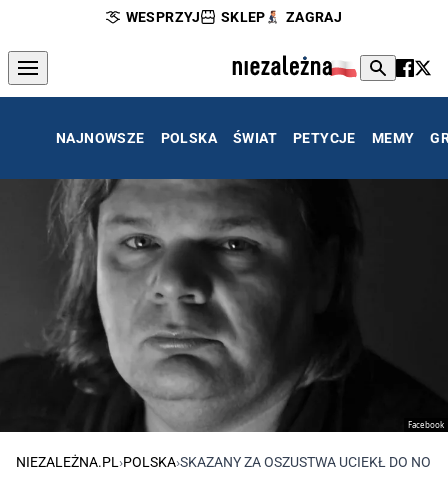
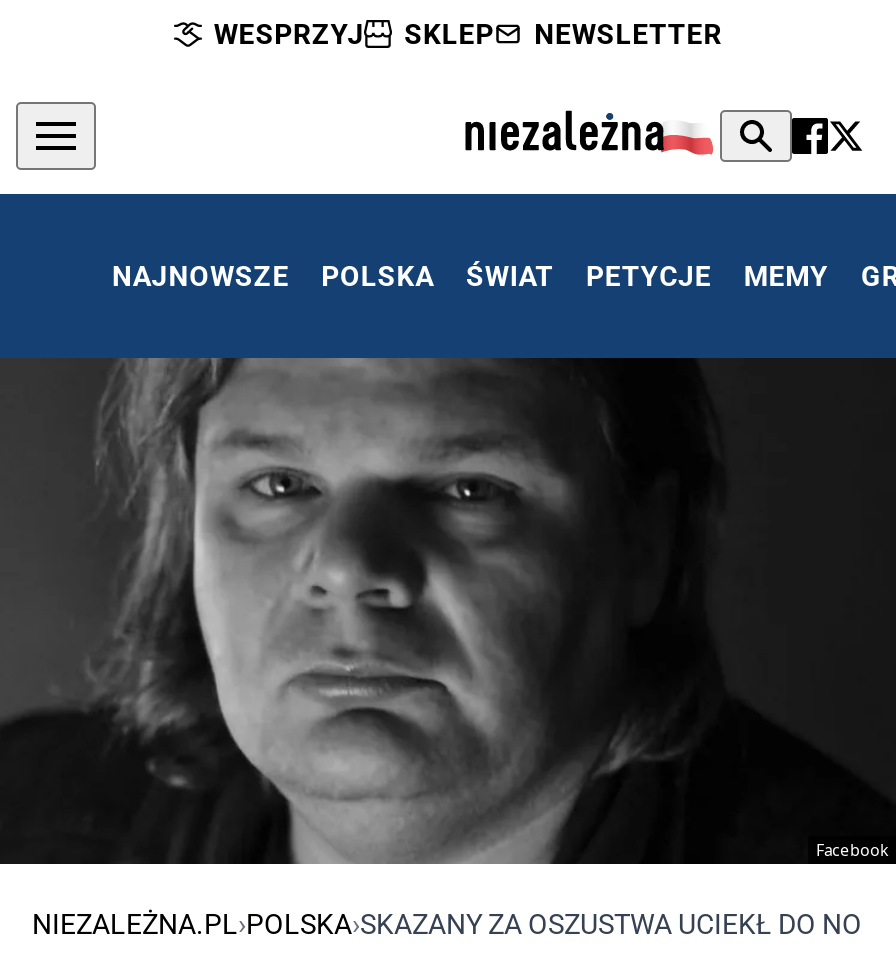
- ZAGRAJ
+ NEWSLETTER
